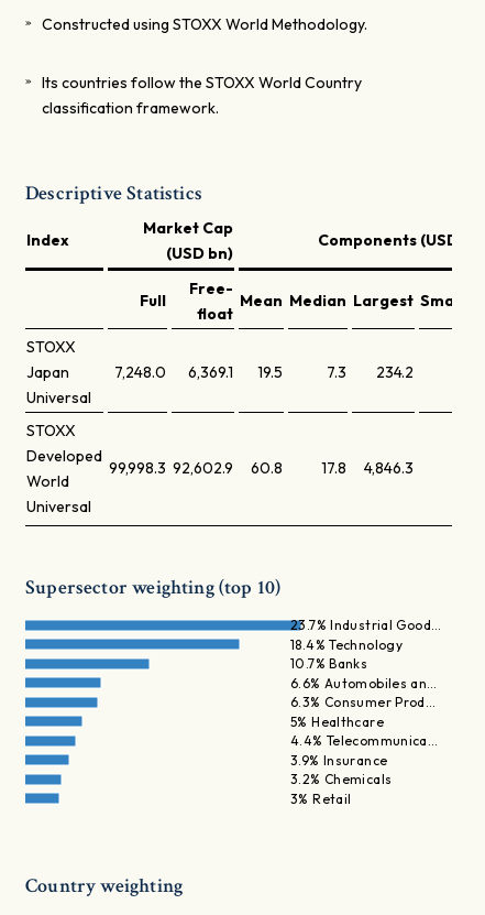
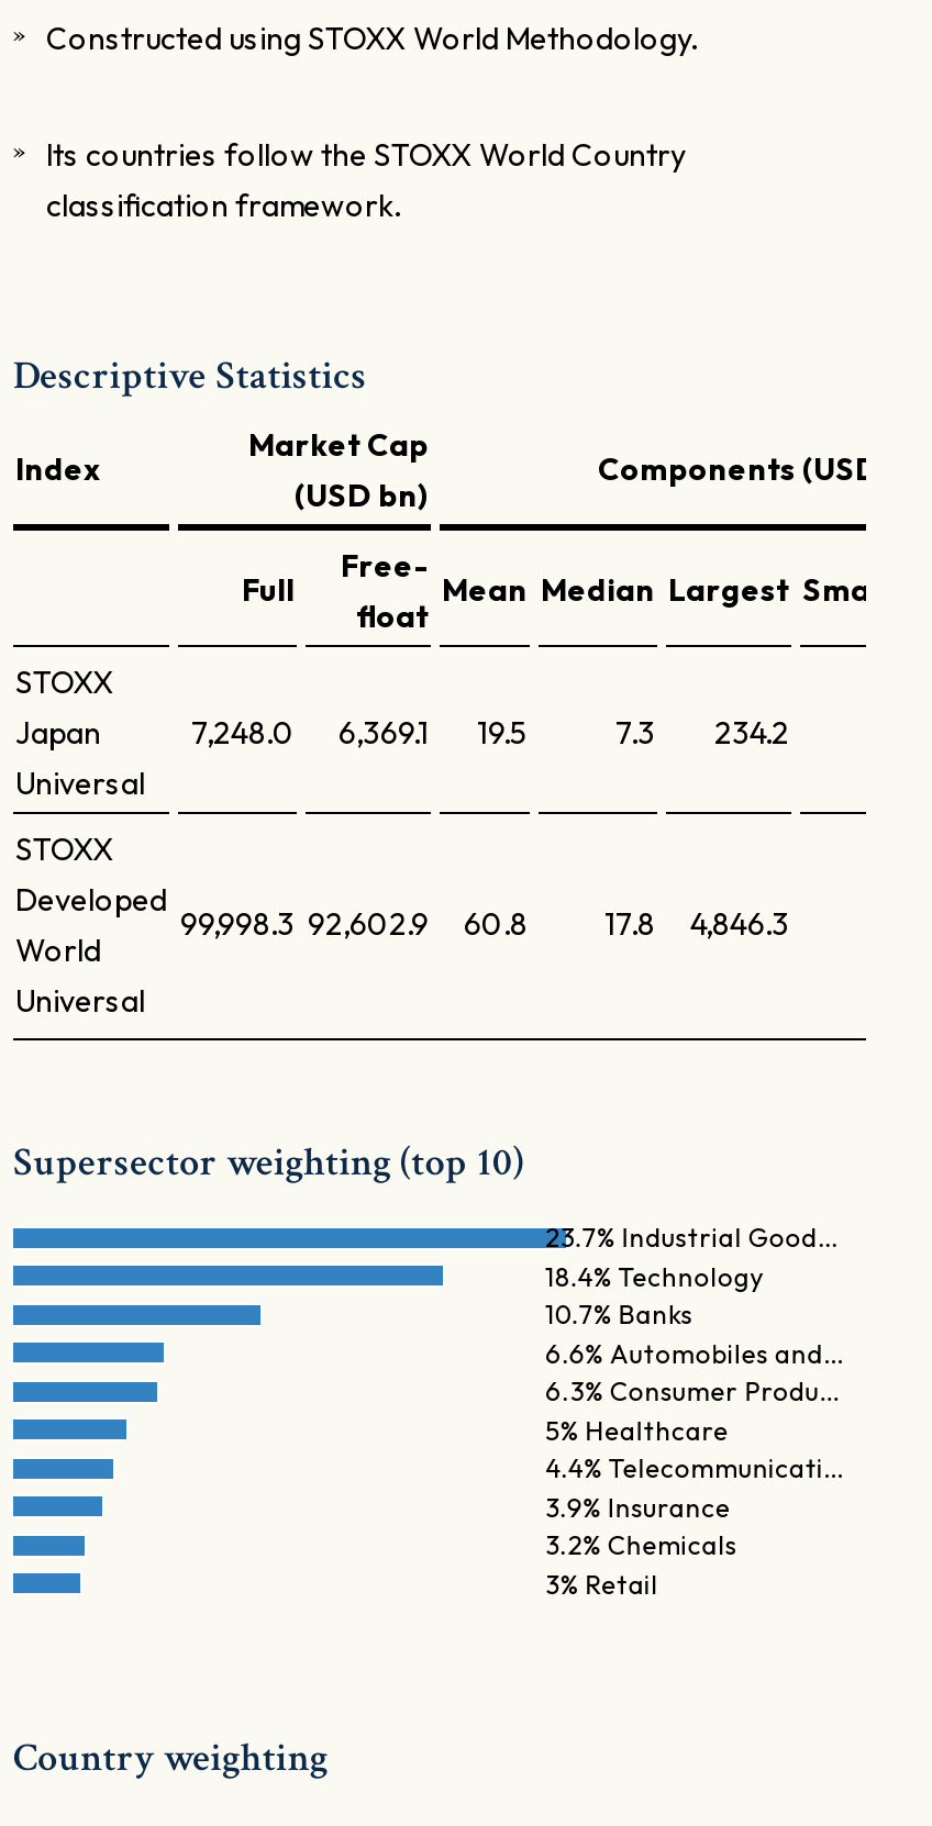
- 6.6% Automobiles an…
+ 6.6% Automobiles and…

- 6.3% Consumer Prod…
+ 6.3% Consumer Produ…

- 4.4% Telecommunica…
+ 4.4% Telecommunicati…
